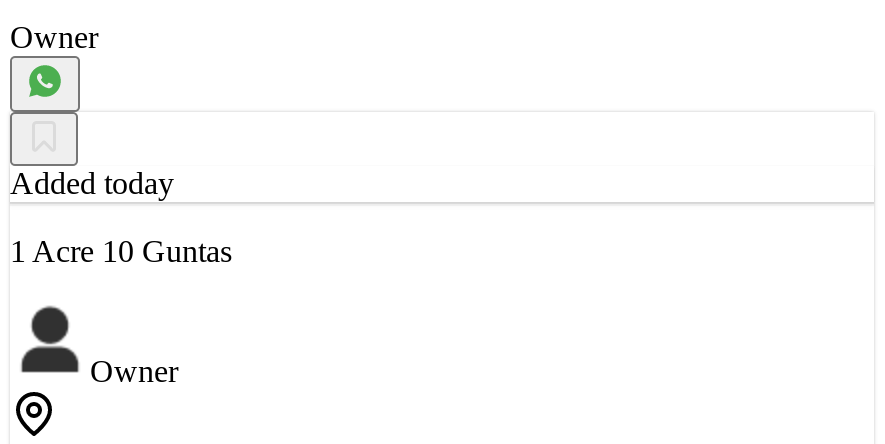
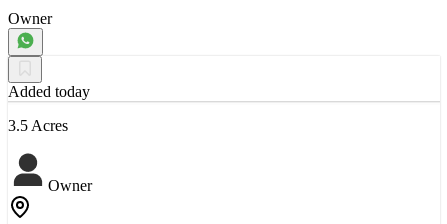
- 1 Acre 10 Guntas
+ 3.5 Acres
